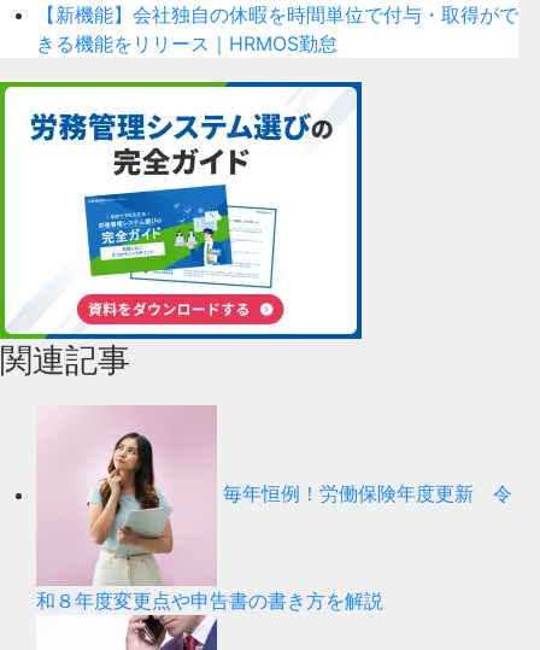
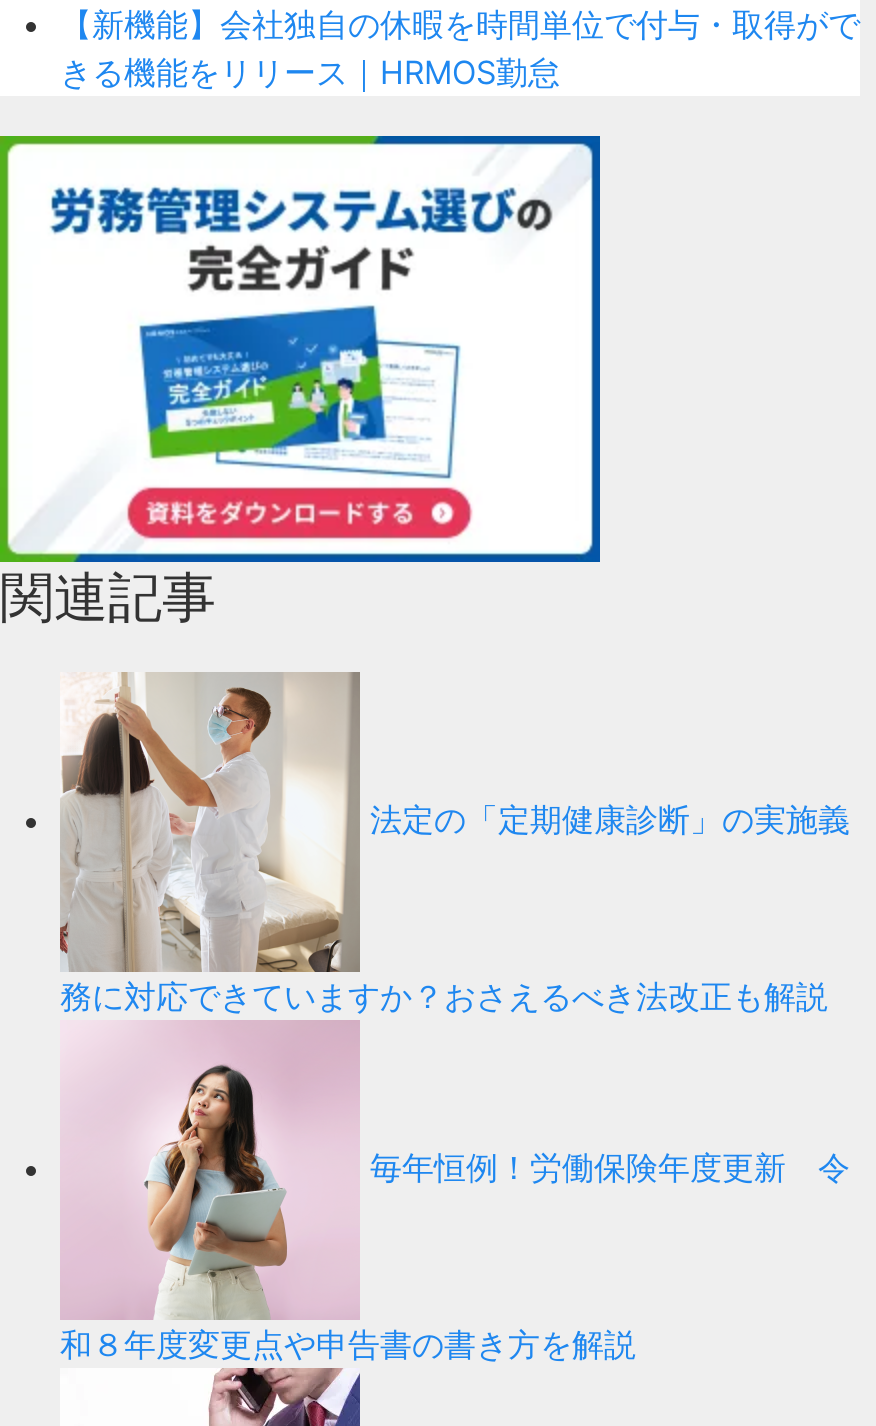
+ [image]
+ 法定の「定期健康診断」の実施義

+ 務に対応できていますか？おさえるべき法改正も解説
